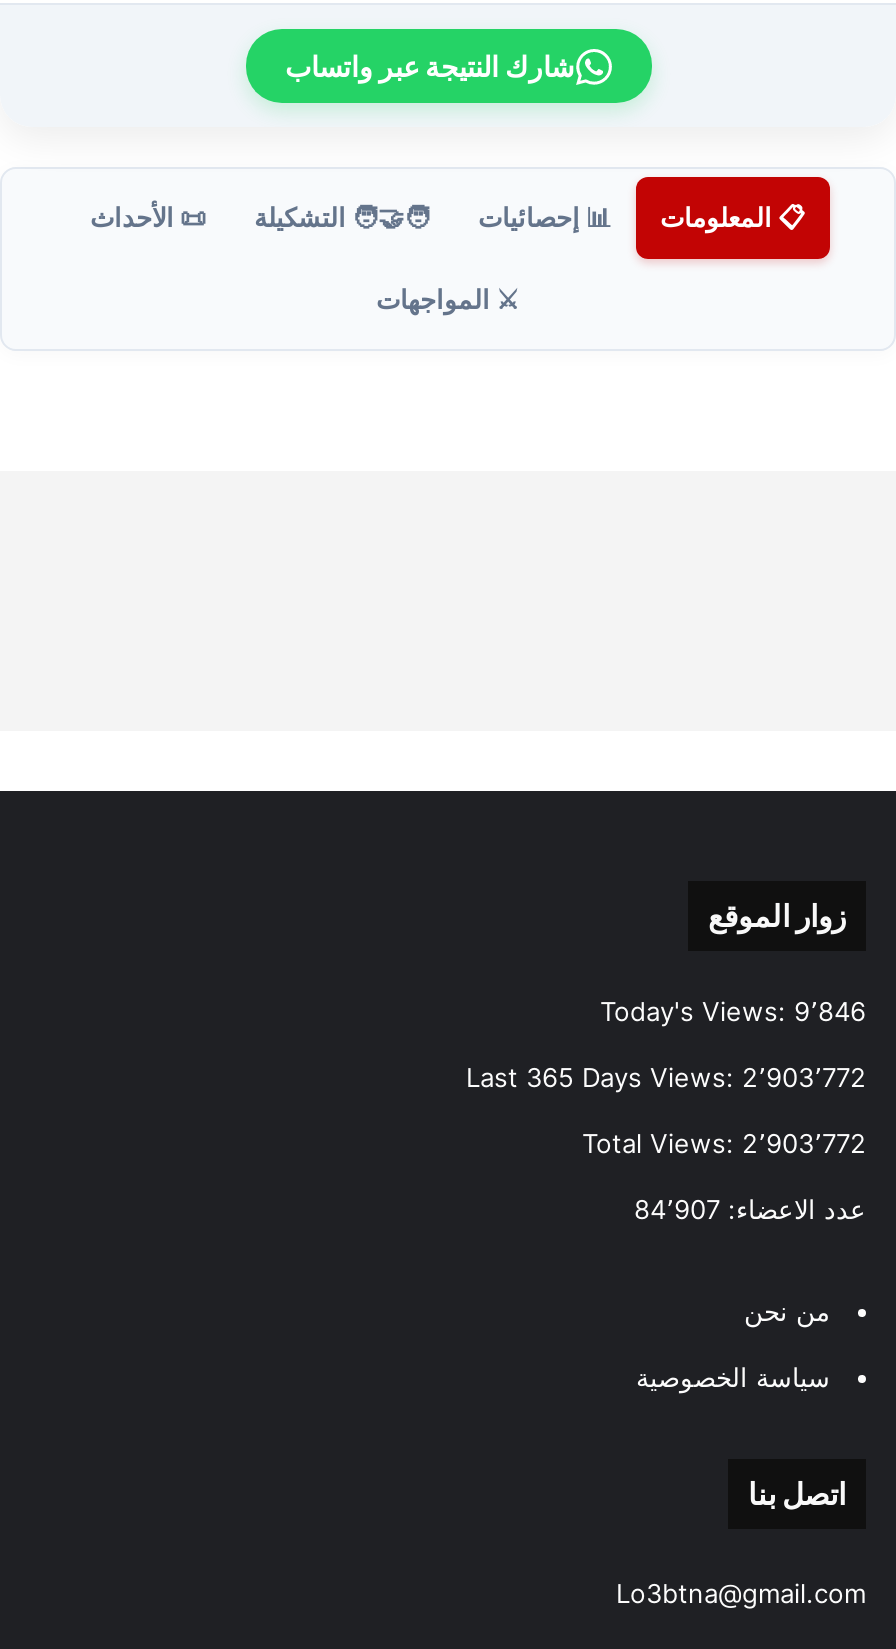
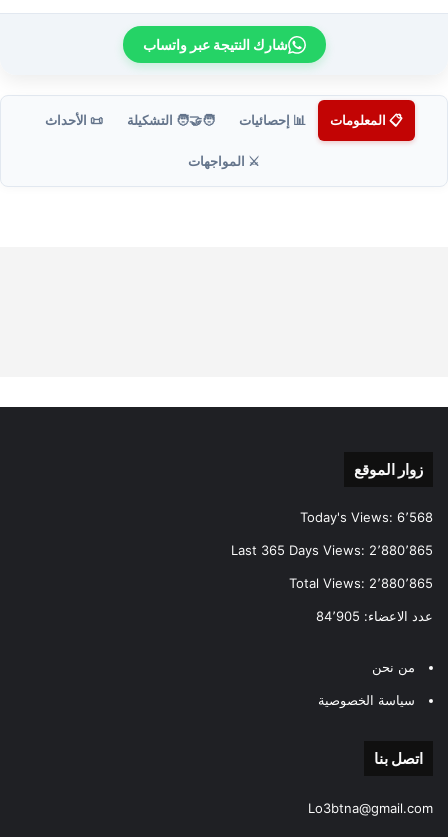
- Today's Views: 9٬846
+ Today's Views: 6٬568

- Last 365 Days Views: 2٬903٬772
+ Last 365 Days Views: 2٬880٬865

- Total Views: 2٬903٬772
+ Total Views: 2٬880٬865

- عدد الاعضاء: 84٬907
+ عدد الاعضاء: 84٬905
